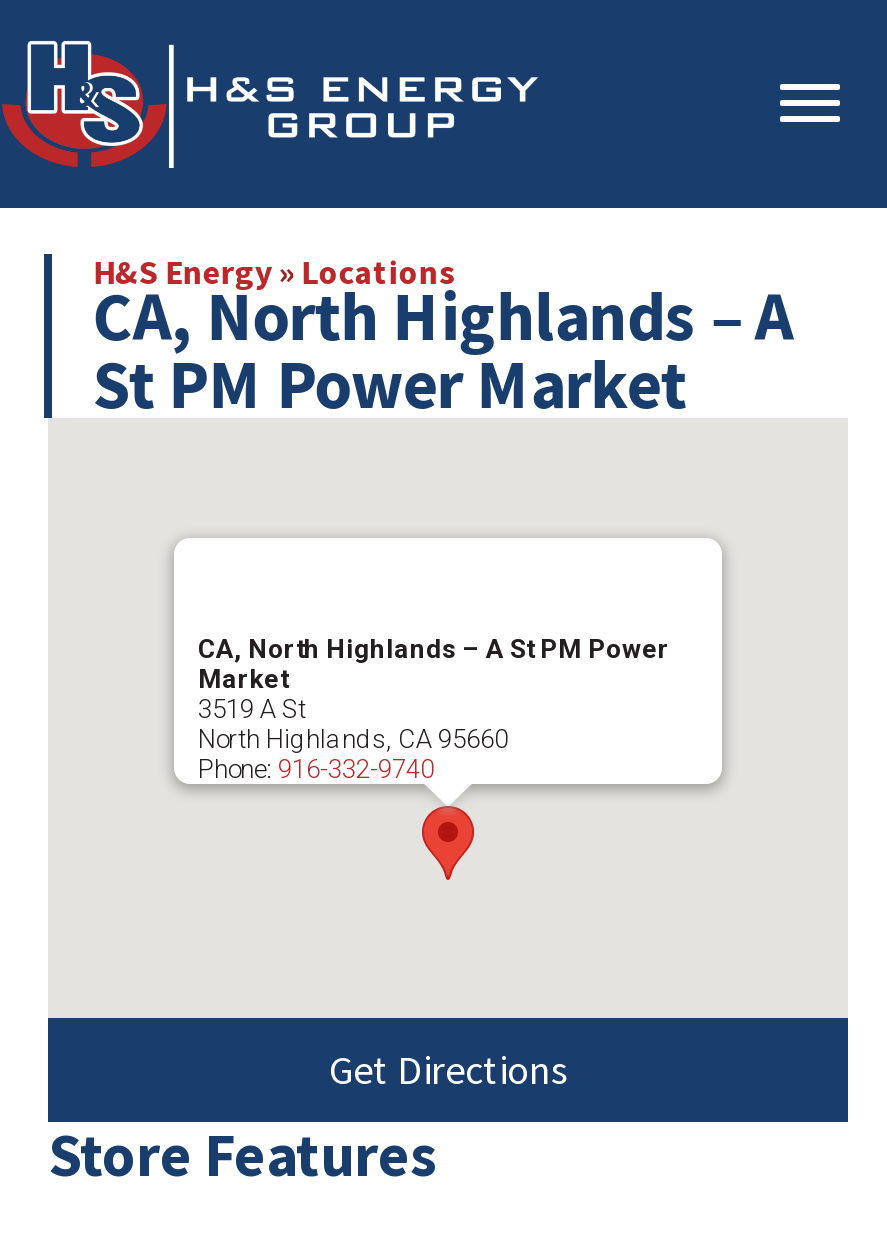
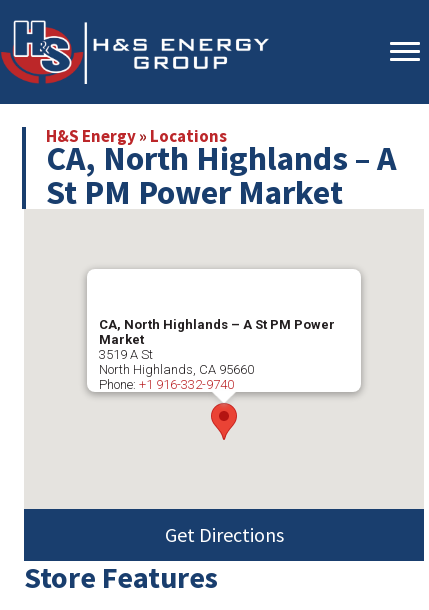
- Phone: 916-332-9740
+ Phone: +1 916-332-9740
